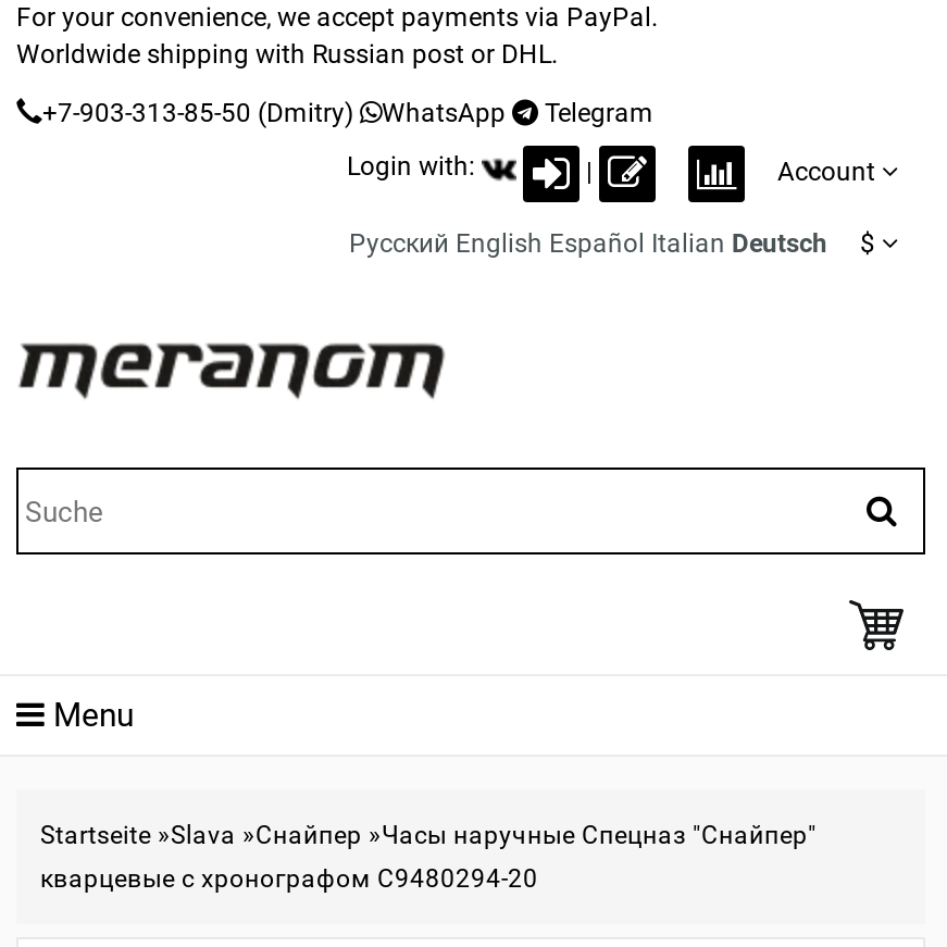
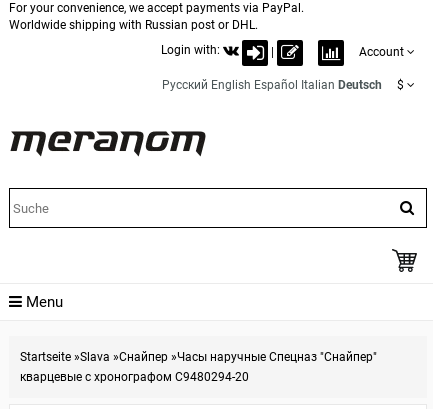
- +7-903-313-85-50 (Dmitry)
- WhatsApp
- Telegram
